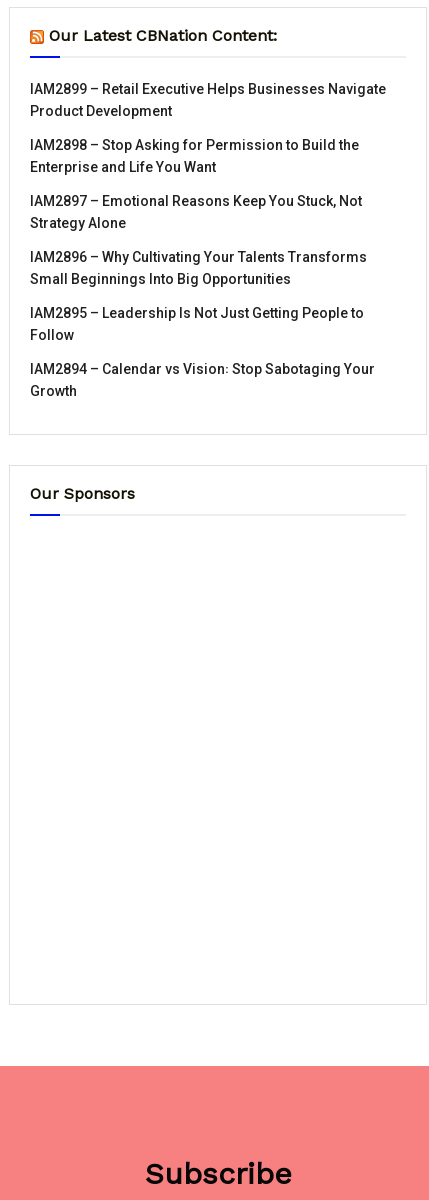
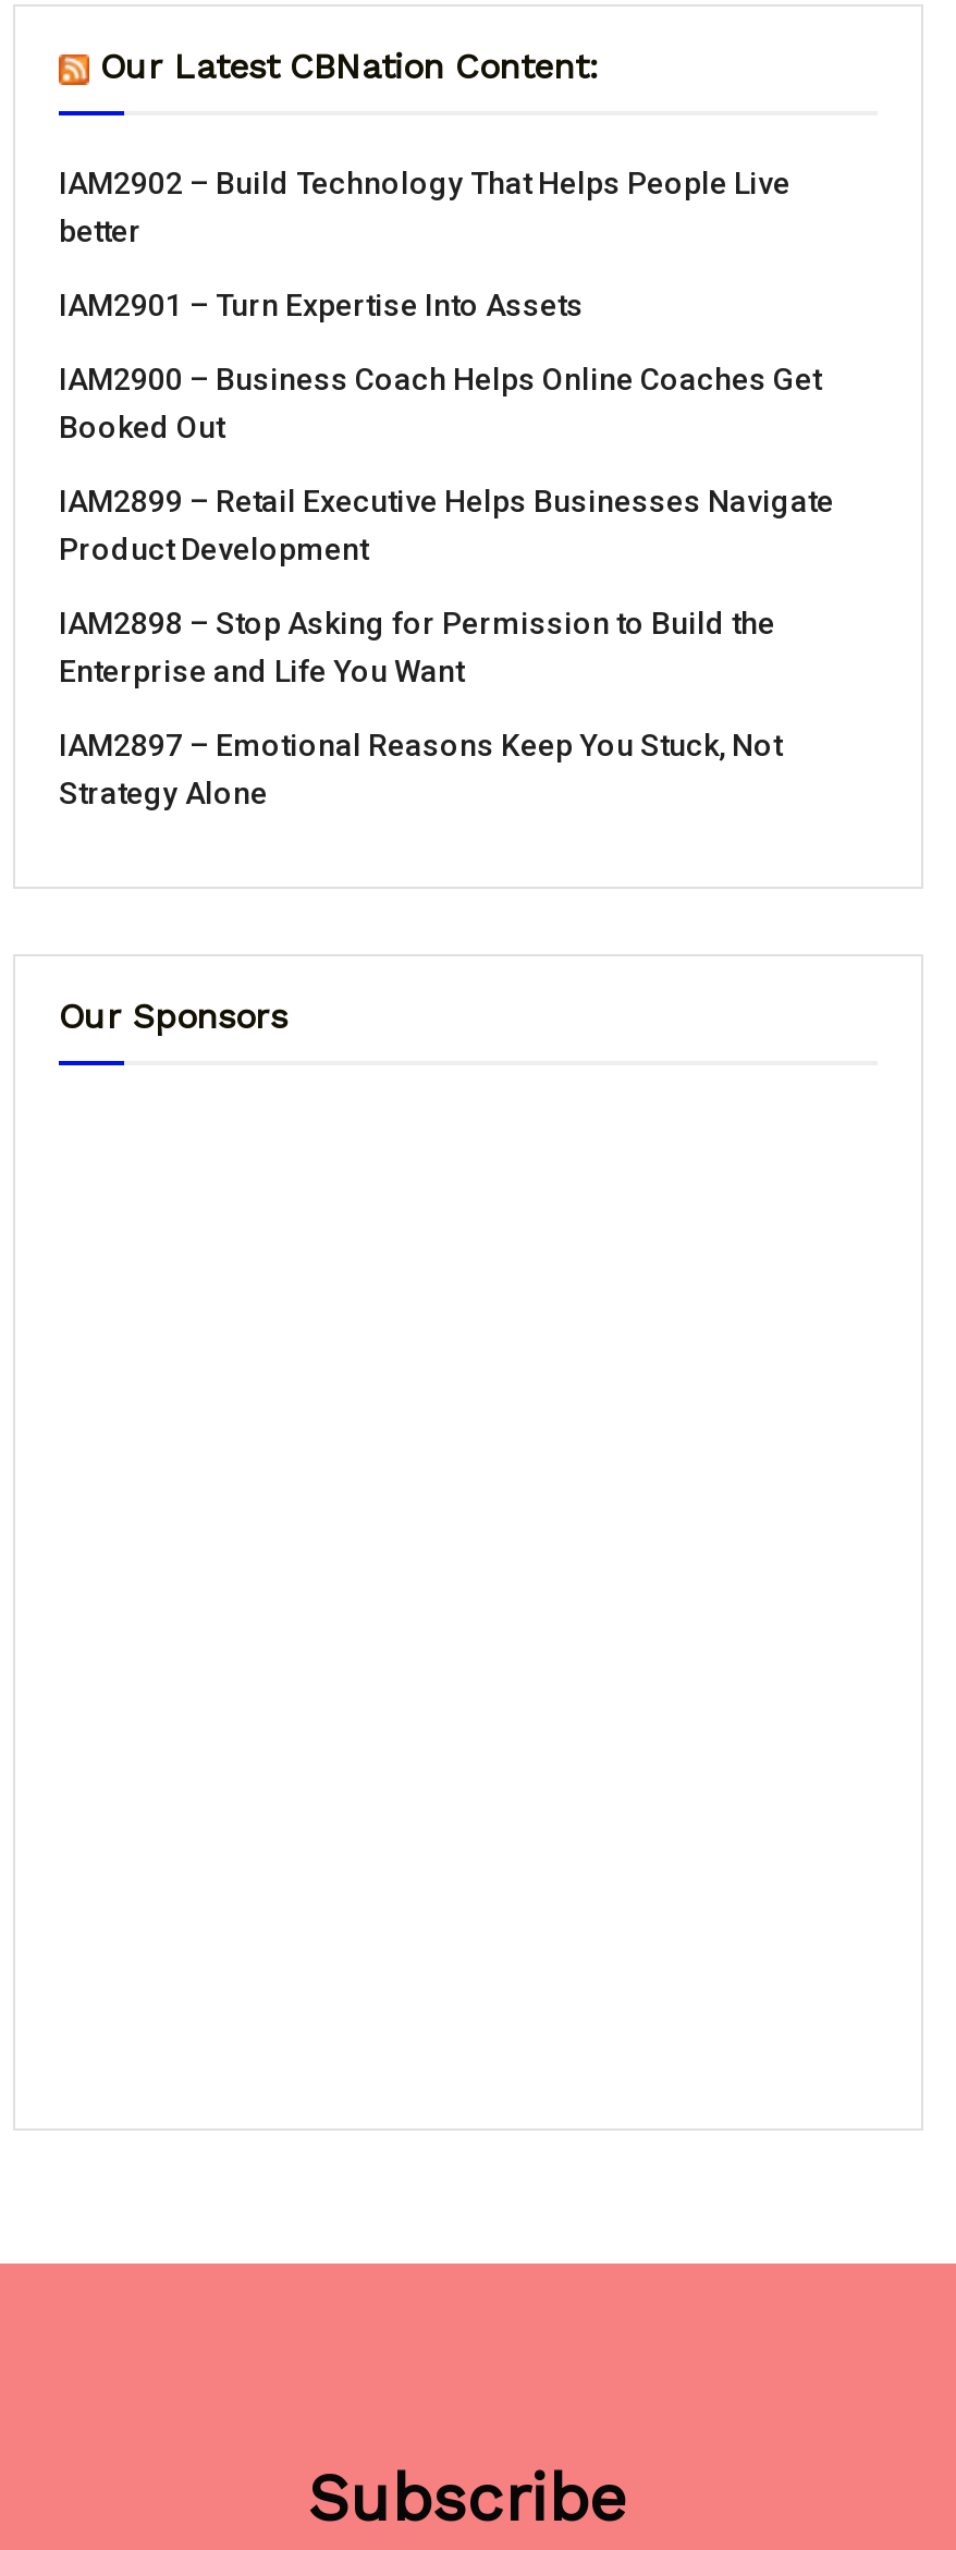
+ IAM2902 – Build Technology That Helps People Live
+ better
+ IAM2901 – Turn Expertise Into Assets
+ IAM2900 – Business Coach Helps Online Coaches Get
+ Booked Out

moved down: IAM2899 – Retail Executive Helps Businesses Navigate | Product Development | IAM2898 – Stop Asking for Permission to Build the | Enterprise and Life You Want | IAM2897 – Emotional Reasons Keep You Stuck, Not | Strategy Alone

- IAM2896 – Why Cultivating Your Talents Transforms
- Small Beginnings Into Big Opportunities
- IAM2895 – Leadership Is Not Just Getting People to
- Follow
- IAM2894 – Calendar vs Vision꞉ Stop Sabotaging Your
- Growth
